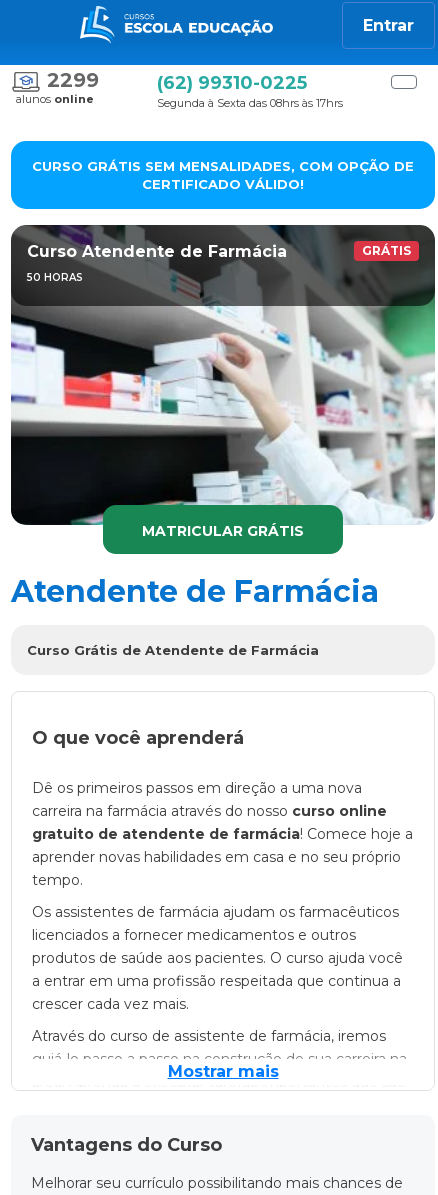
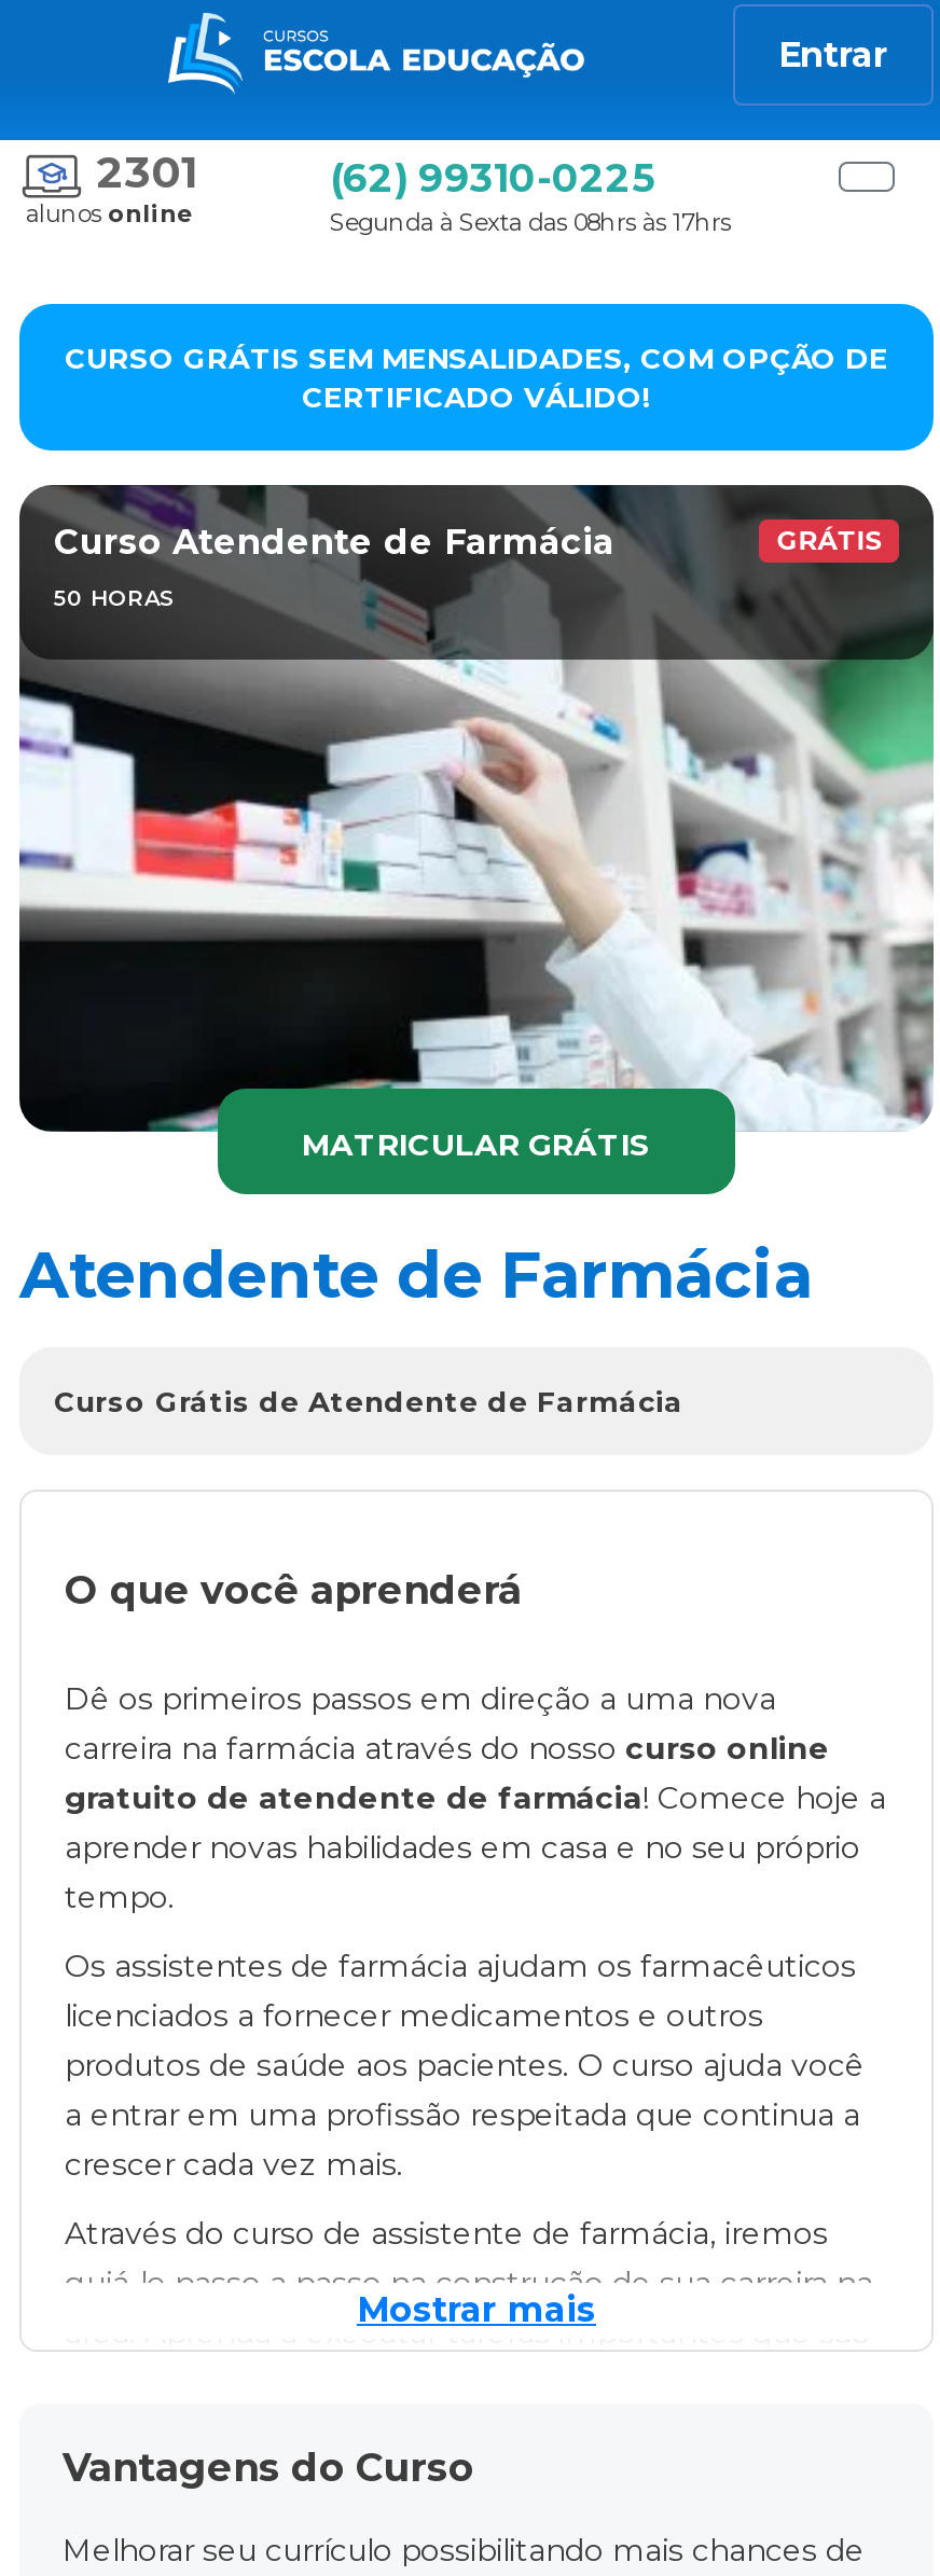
- 2299
+ 2301
